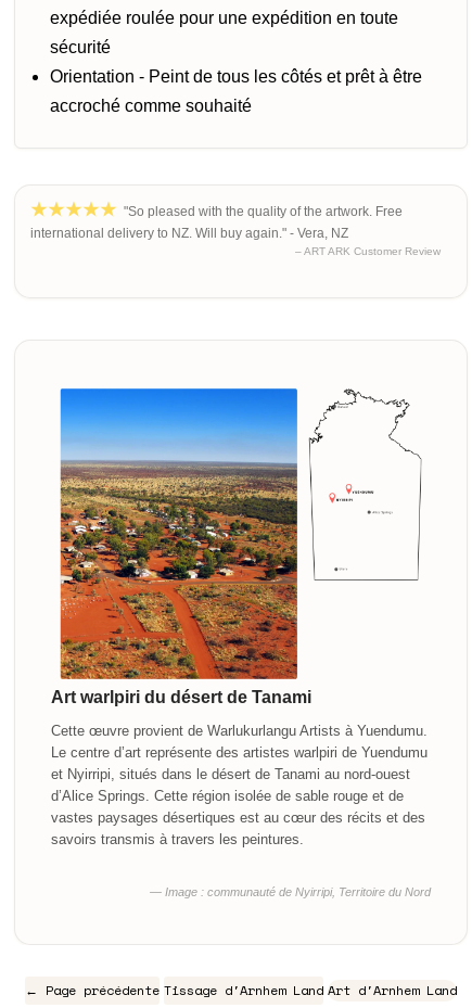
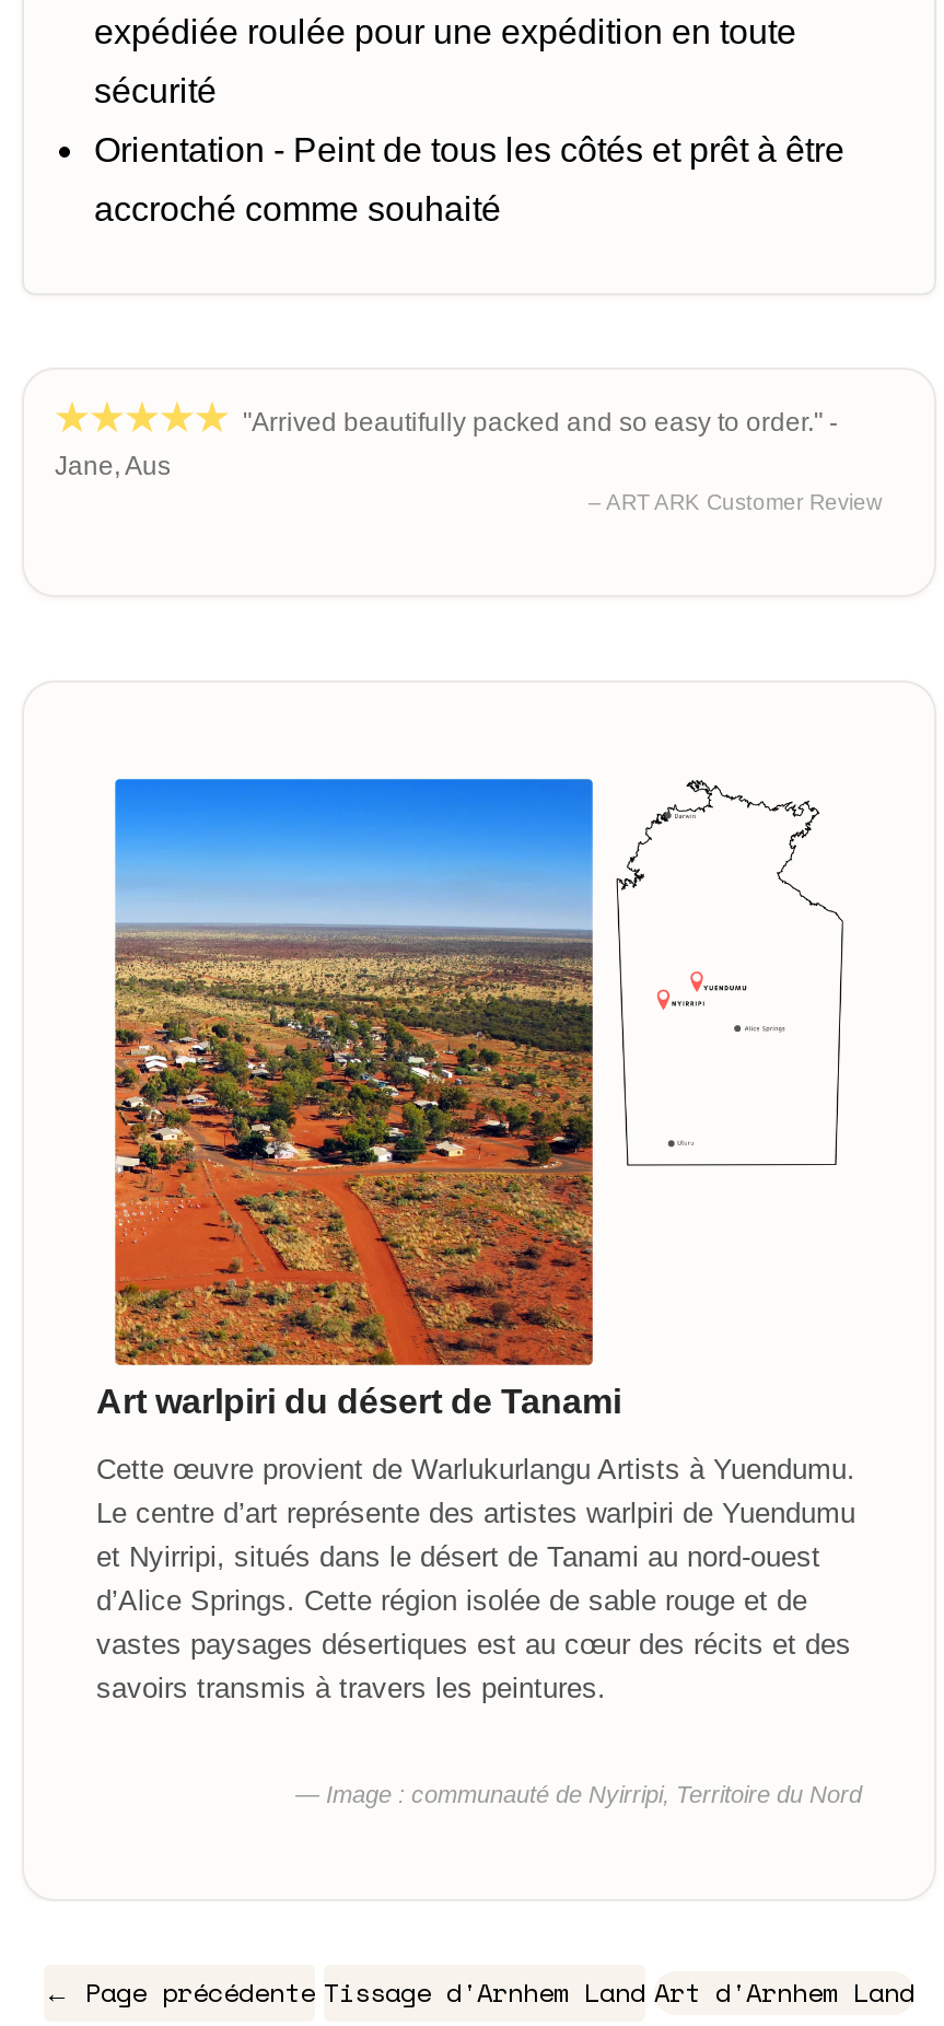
- "So pleased with the quality of the artwork. Free
- international delivery to NZ. Will buy again." - Vera, NZ
+ "Arrived beautifully packed and so easy to order." -
+ Jane, Aus
